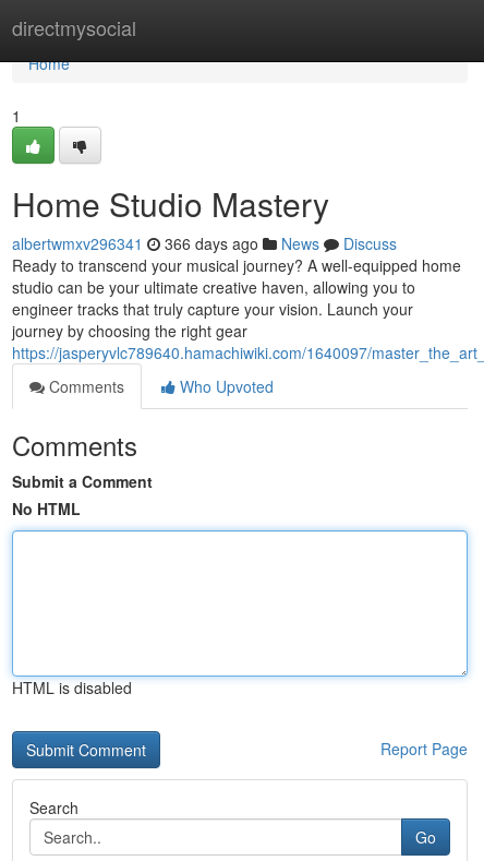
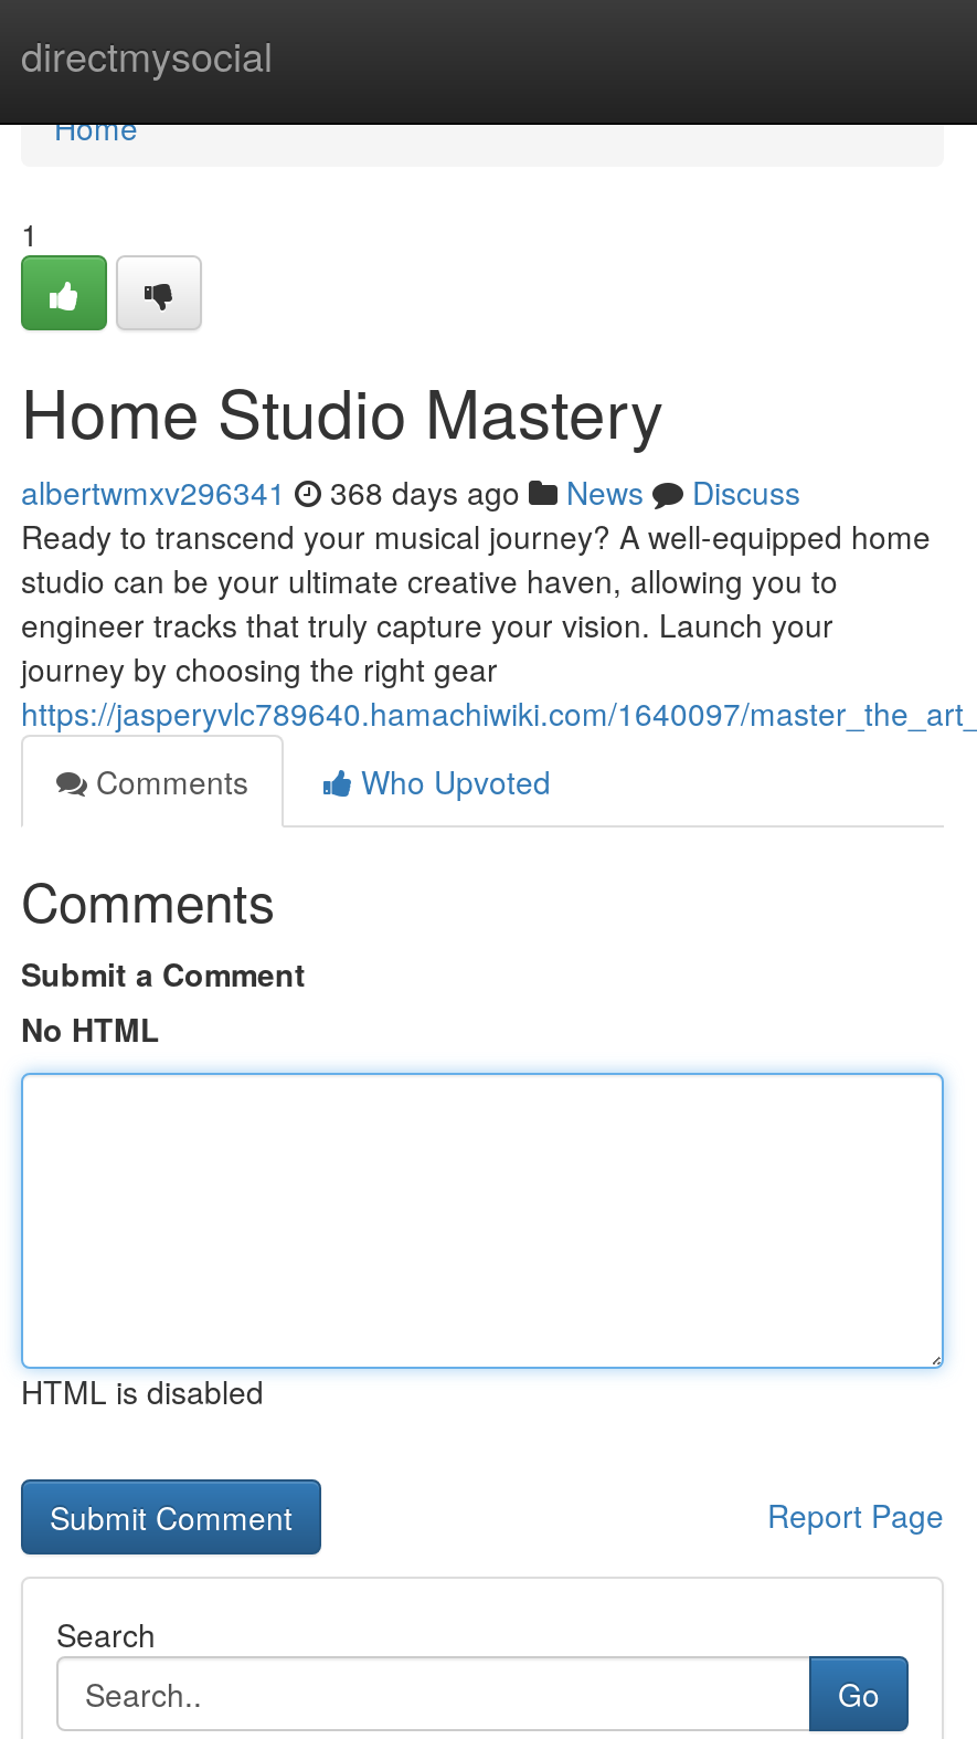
- albertwmxv296341 366 days ago News Discuss
+ albertwmxv296341 368 days ago News Discuss
